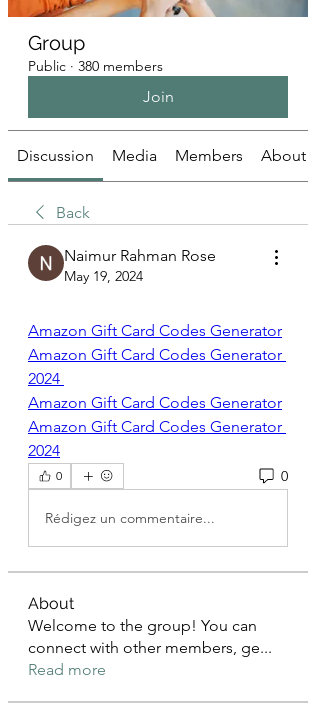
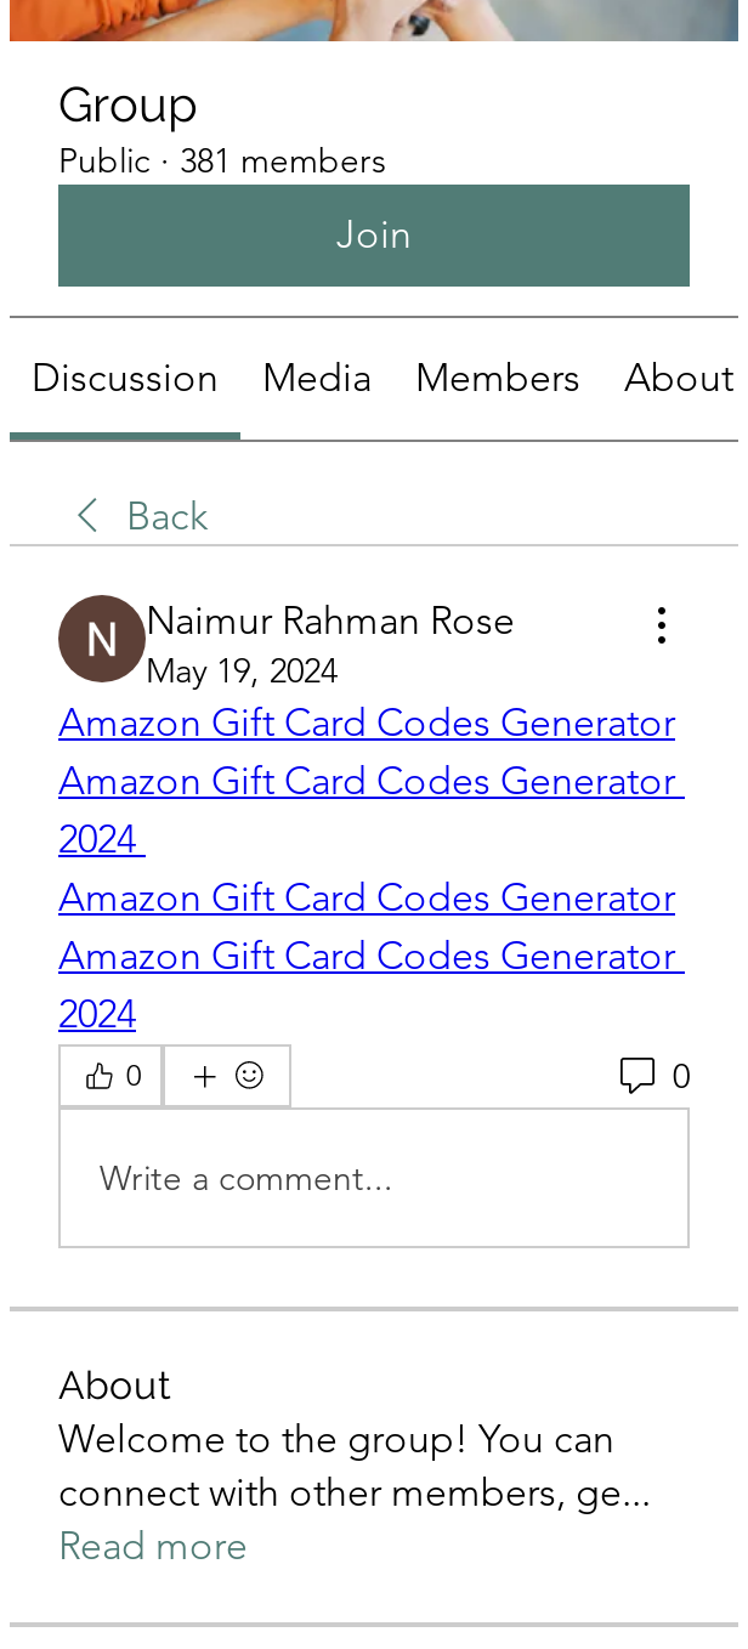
- Public · 380 members
+ Public · 381 members

- Rédigez un commentaire...
+ Write a comment...
